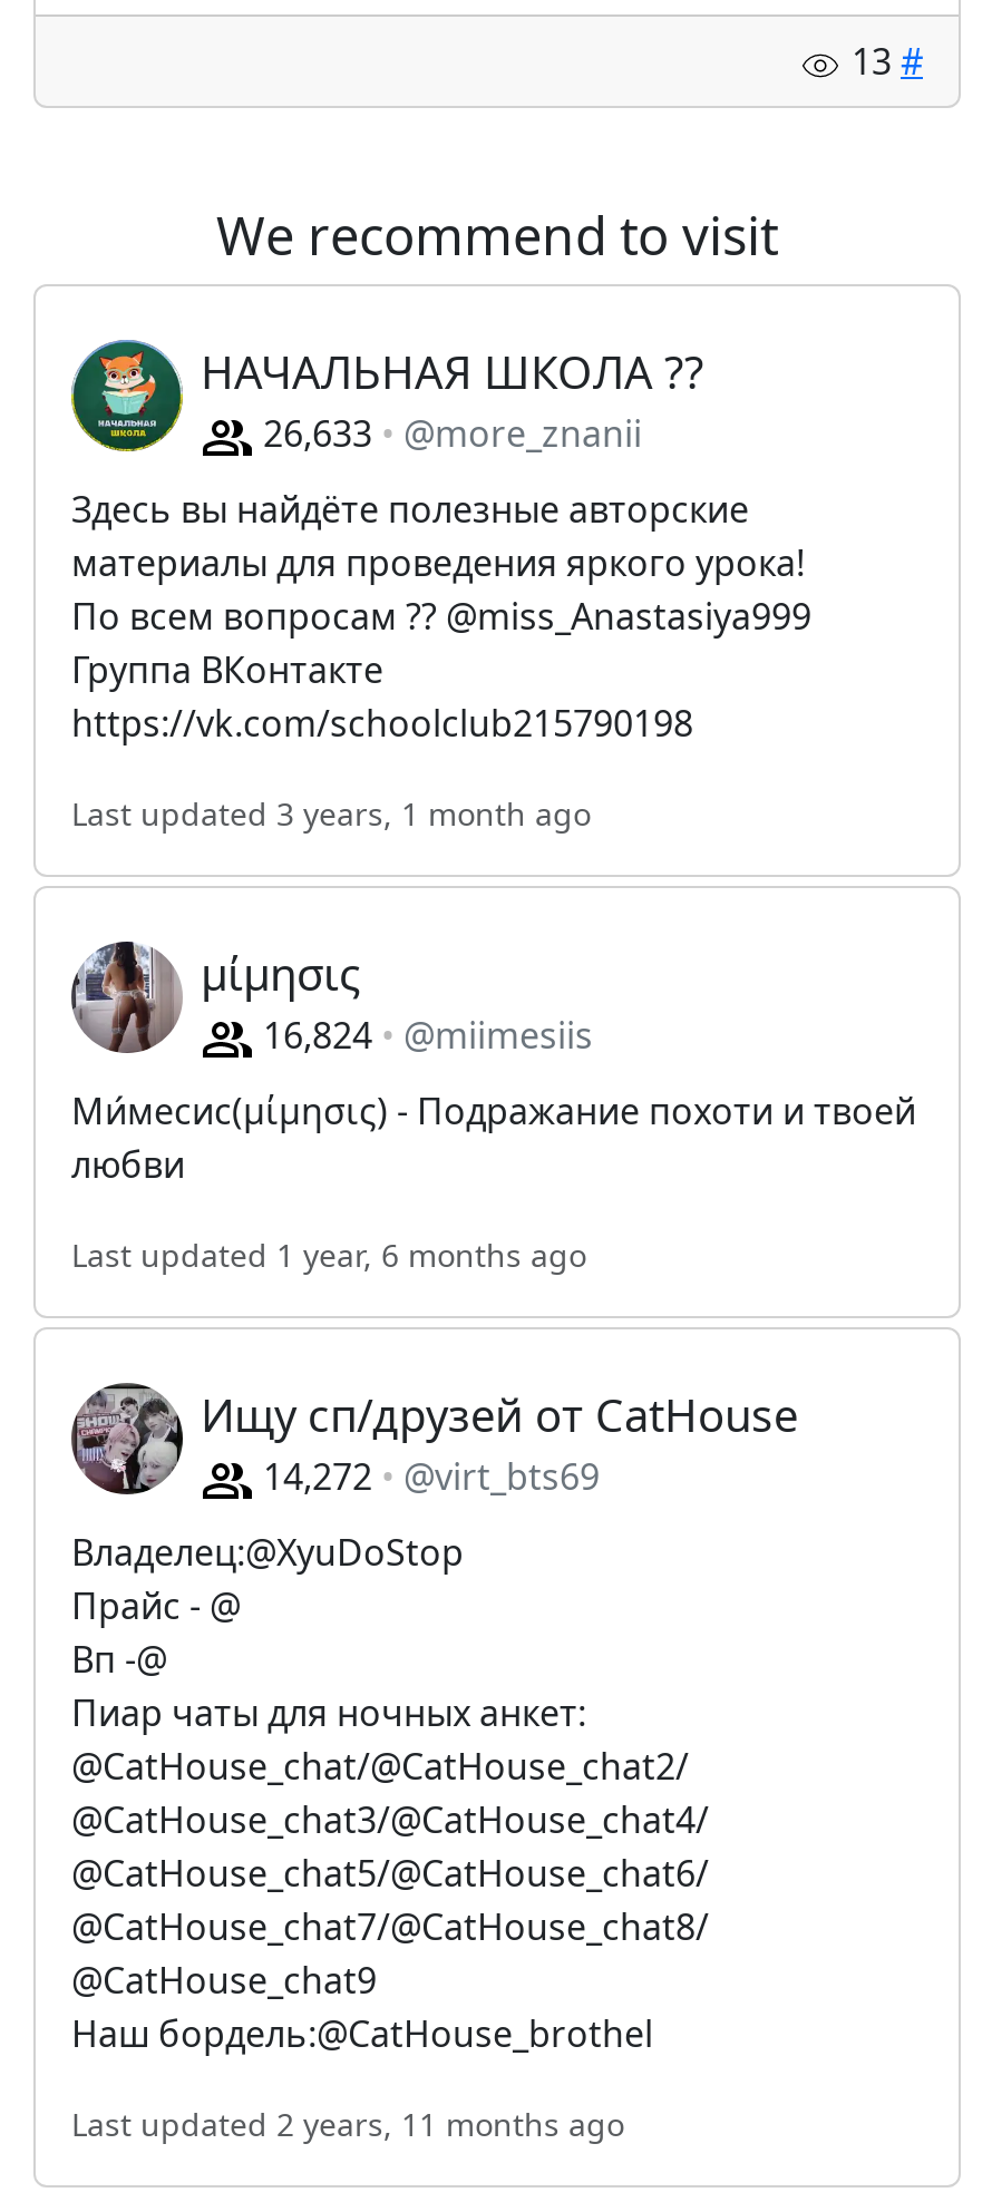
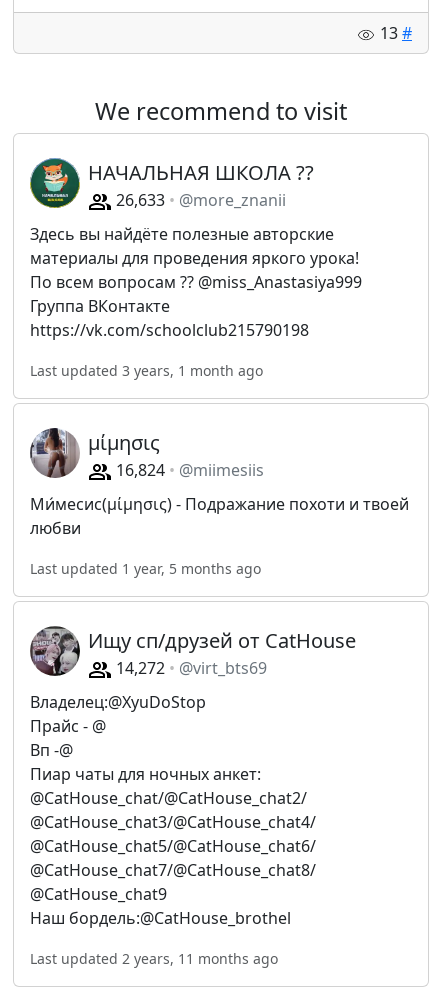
- Last updated 1 year, 6 months ago
+ Last updated 1 year, 5 months ago
